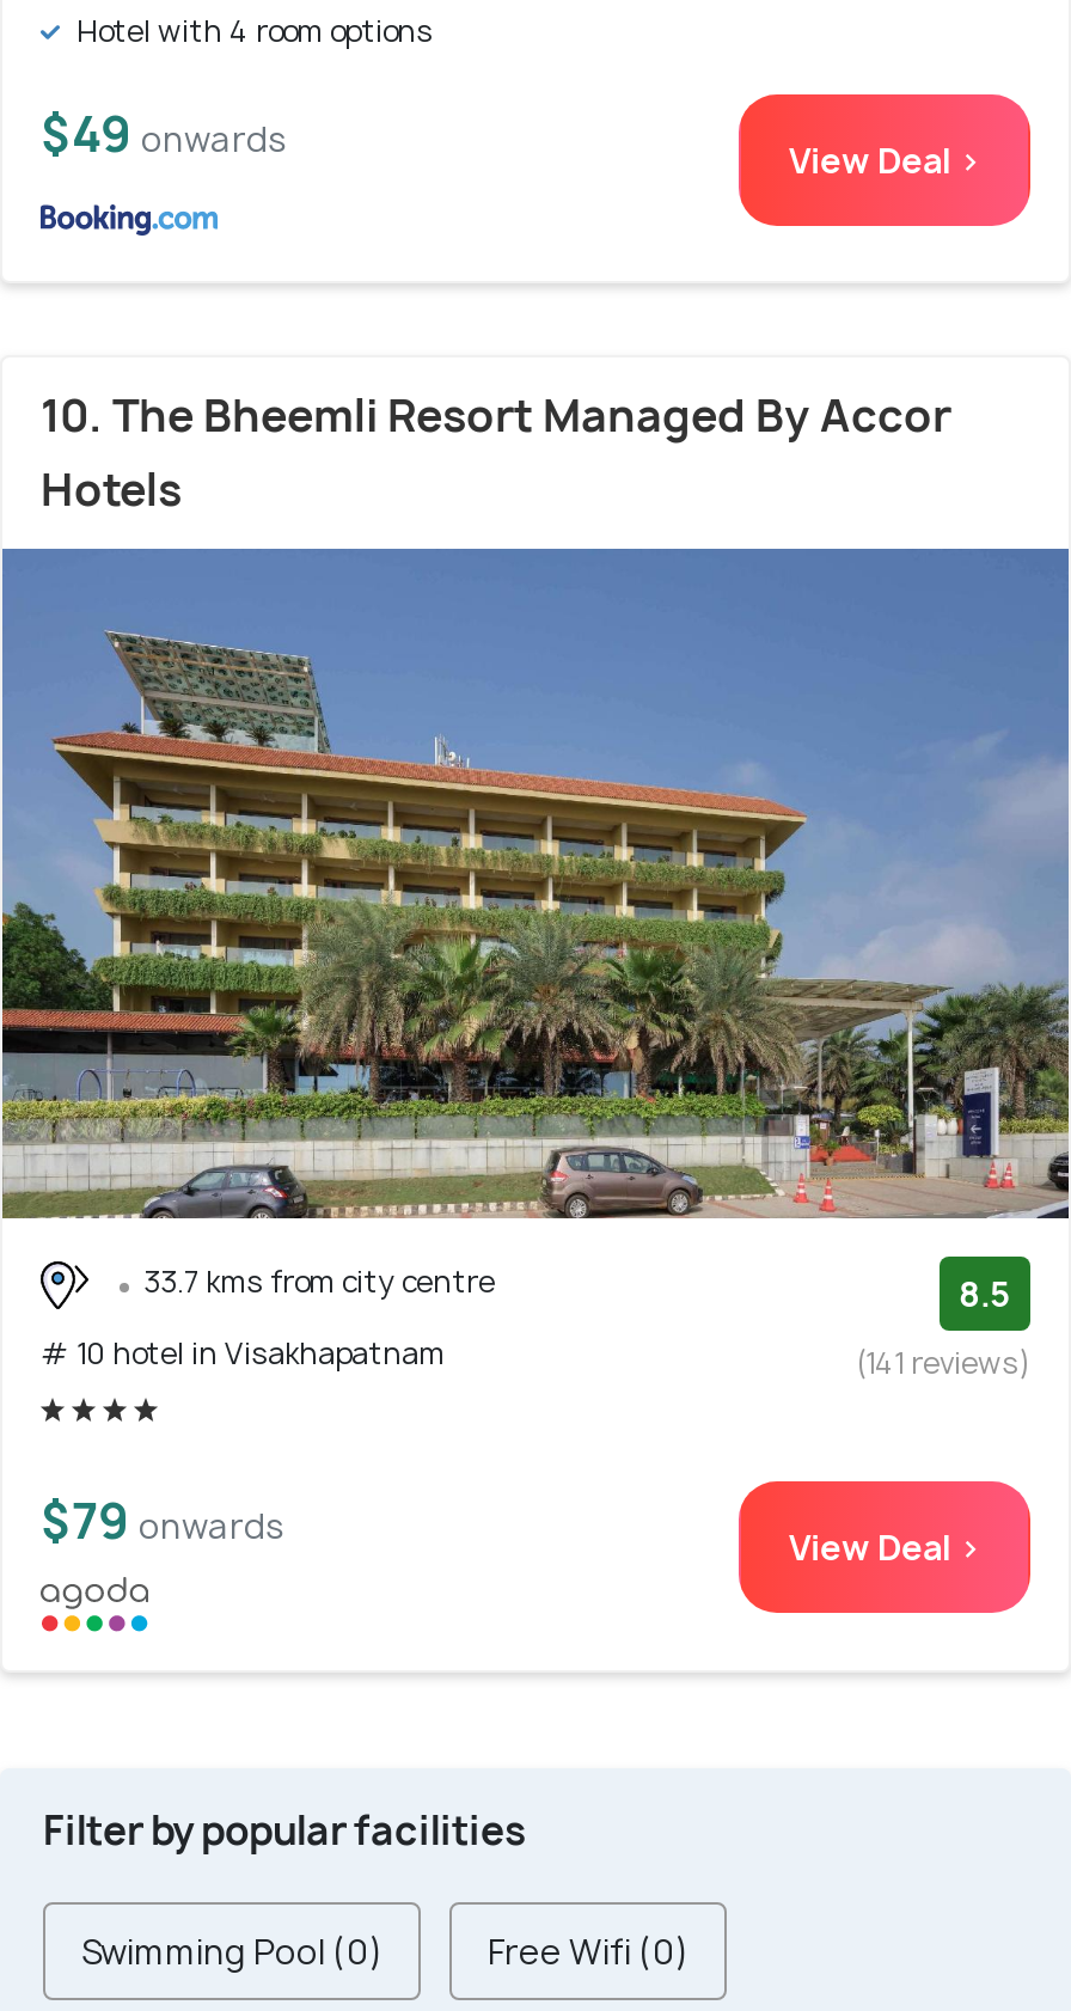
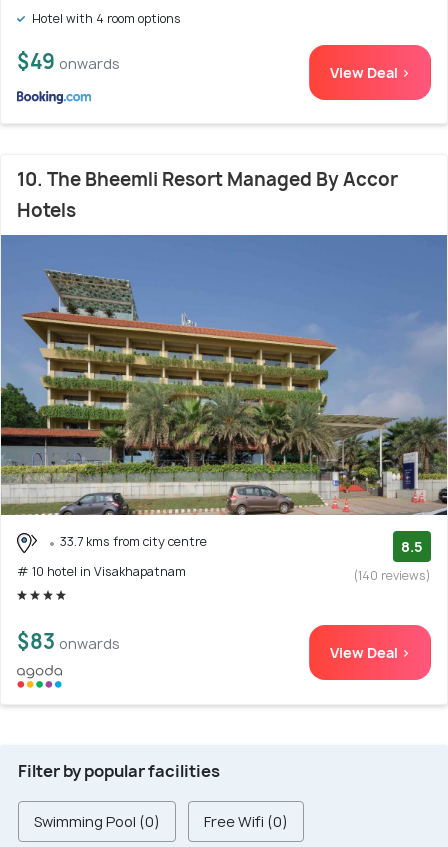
- (141 reviews)
+ (140 reviews)

- $79 onwards
+ $83 onwards
